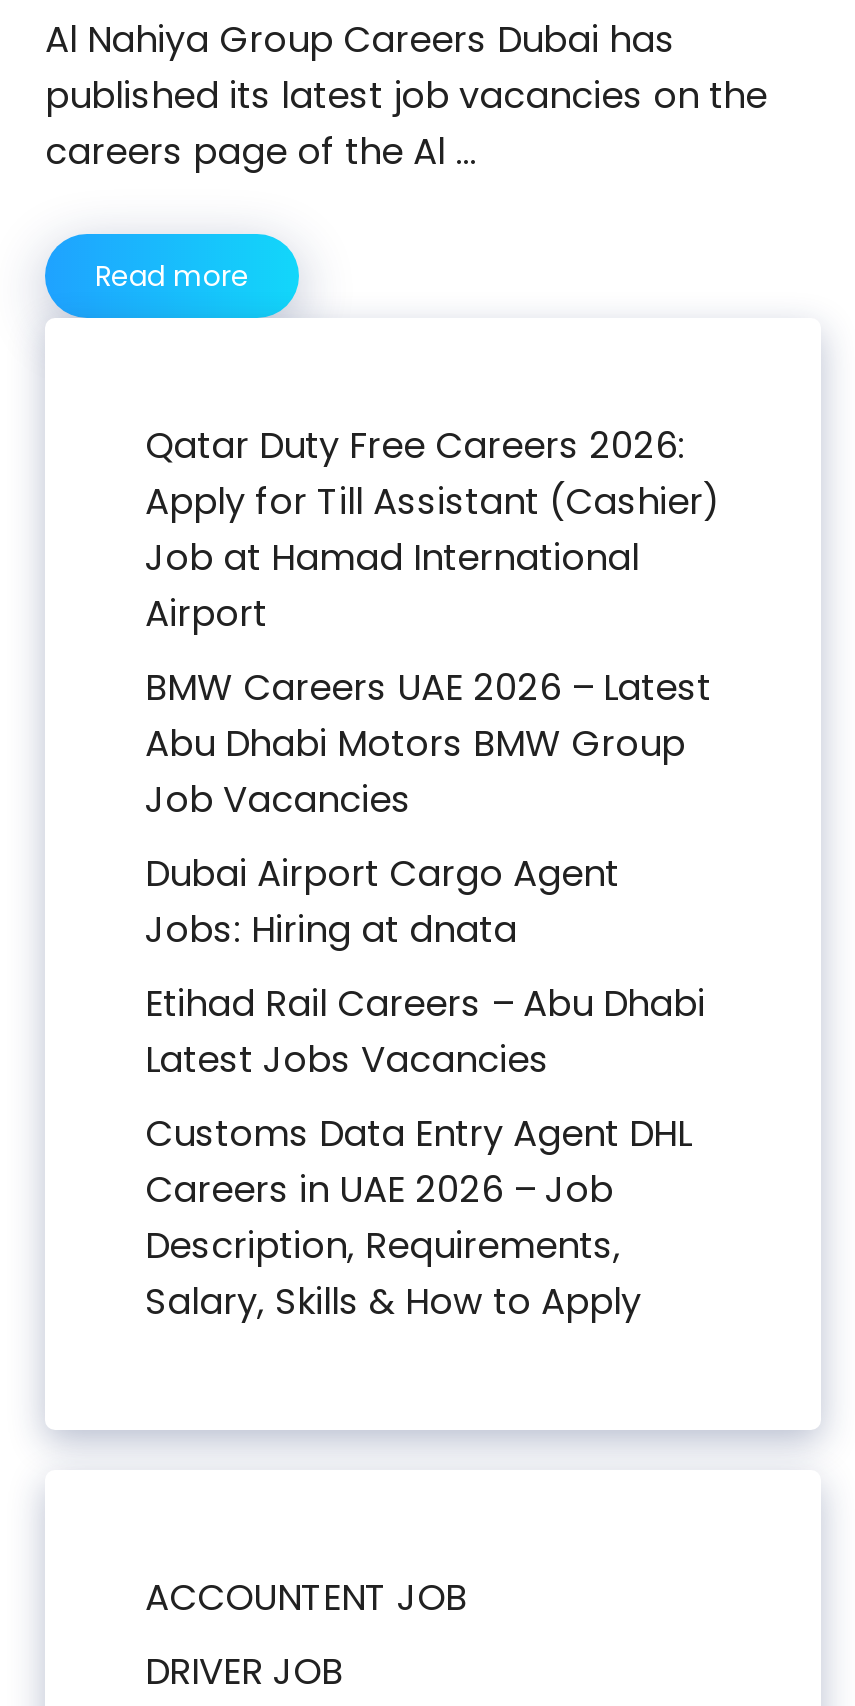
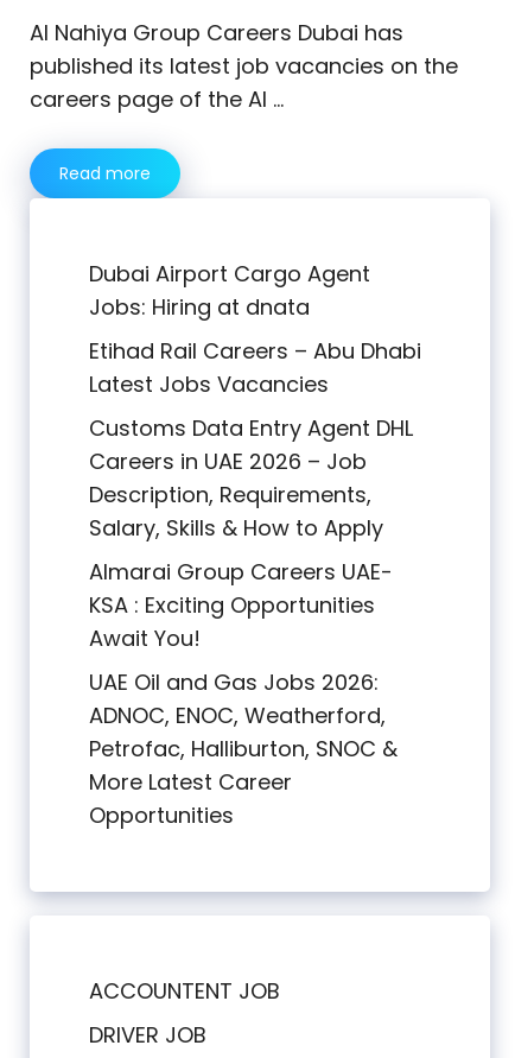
- Qatar Duty Free Careers 2026:
- Apply for Till Assistant (Cashier)
- Job at Hamad International
- Airport
- BMW Careers UAE 2026 – Latest
- Abu Dhabi Motors BMW Group
- Job Vacancies

moved up: Dubai Airport Cargo Agent | Jobs: Hiring at dnata | Etihad Rail Careers – Abu Dhabi | Latest Jobs Vacancies | Customs Data Entry Agent DHL | Careers in UAE 2026 – Job | Description, Requirements, | Salary, Skills & How to Apply

+ Almarai Group Careers UAE-
+ KSA : Exciting Opportunities
+ Await You!
+ UAE Oil and Gas Jobs 2026:
+ ADNOC, ENOC, Weatherford,
+ Petrofac, Halliburton, SNOC &
+ More Latest Career
+ Opportunities
